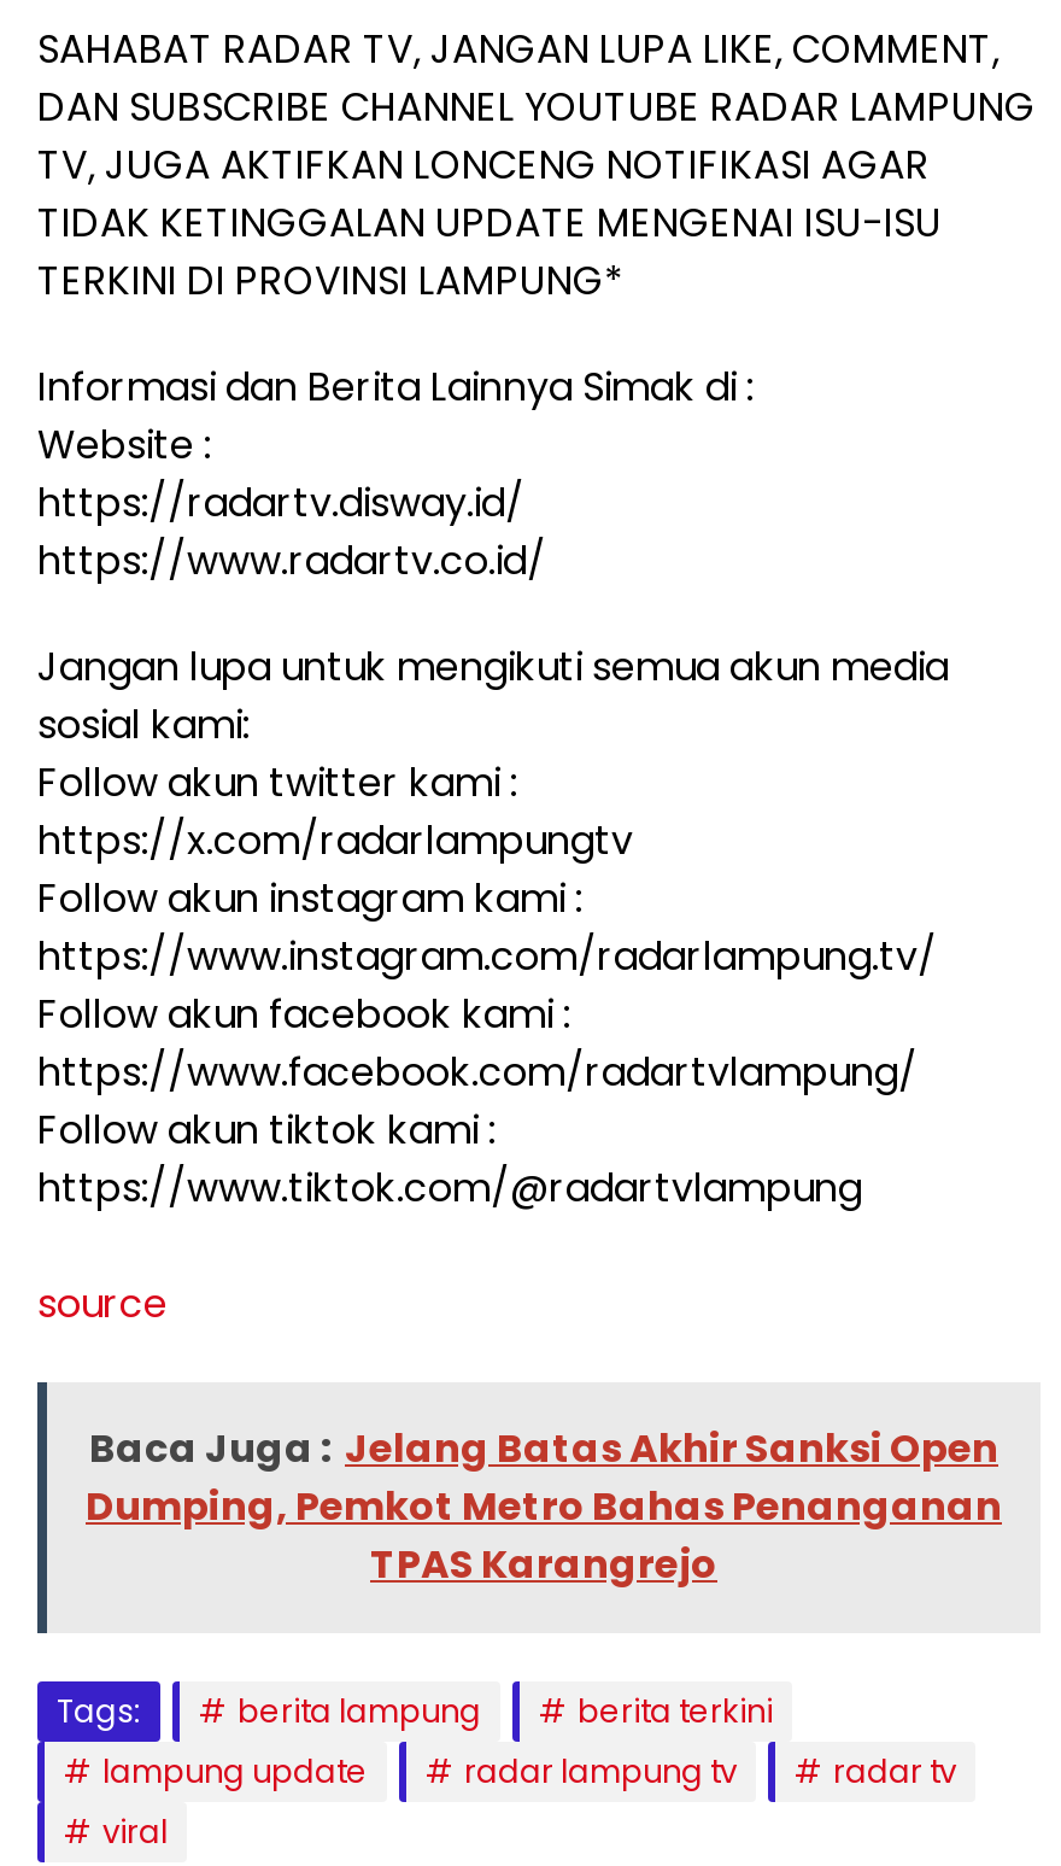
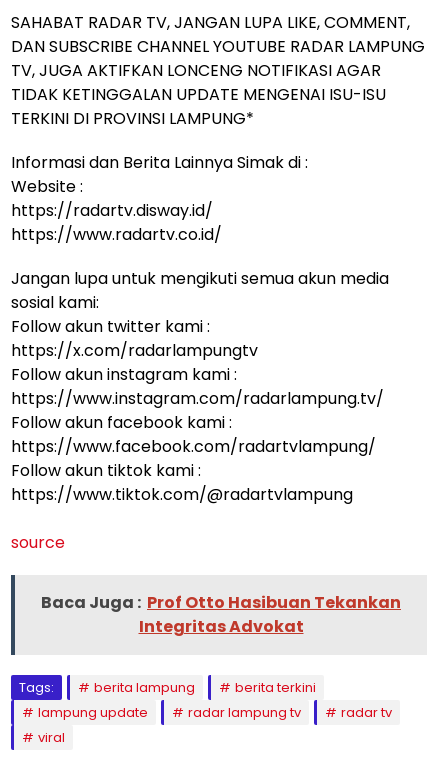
- Baca Juga : Jelang Batas Akhir Sanksi Open
- Dumping, Pemkot Metro Bahas Penanganan
- TPAS Karangrejo
+ Baca Juga : Prof Otto Hasibuan Tekankan
+ Integritas Advokat
